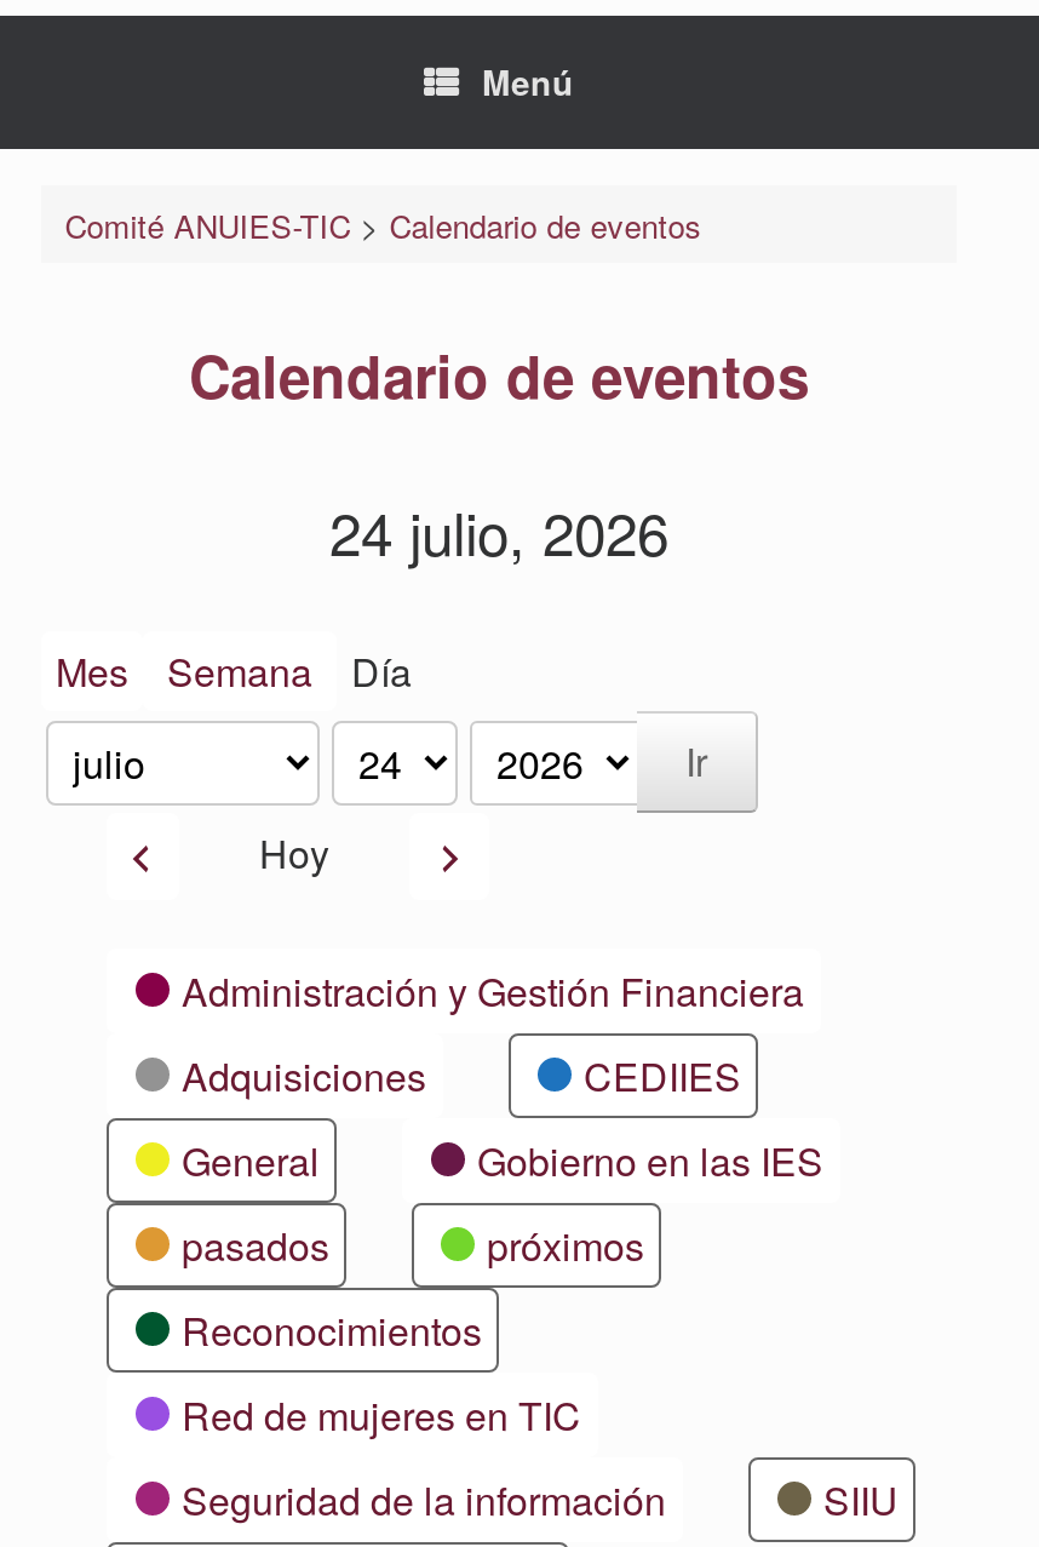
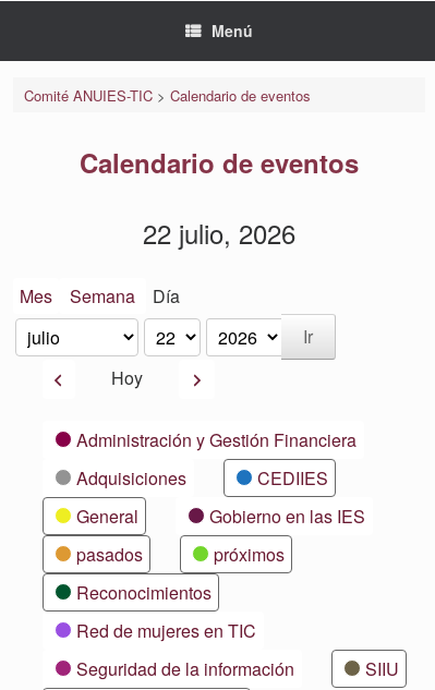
- 24 julio, 2026
+ 22 julio, 2026
